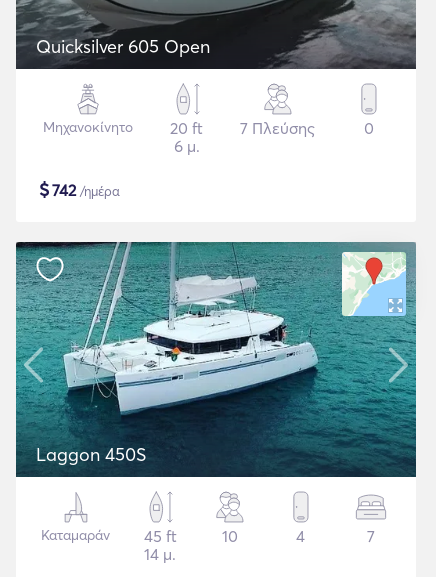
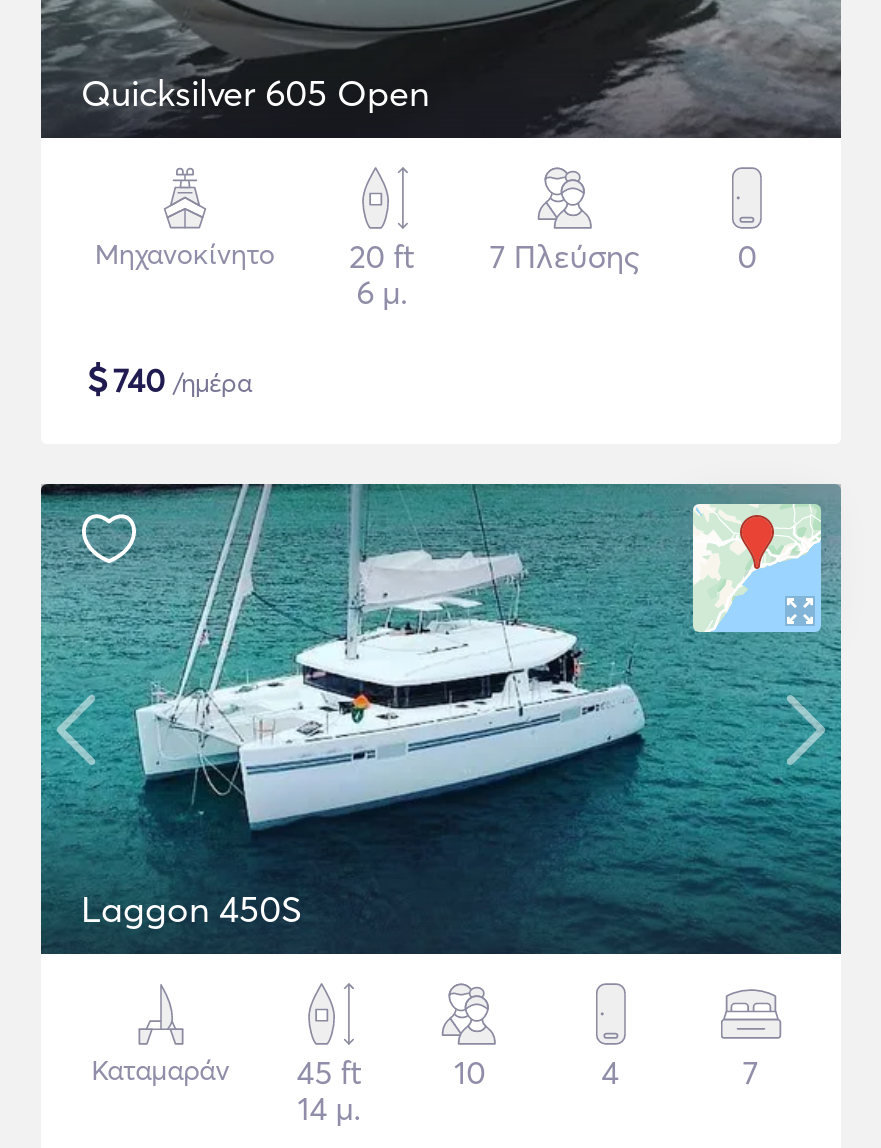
- $742 /ημέρα
+ $740 /ημέρα
